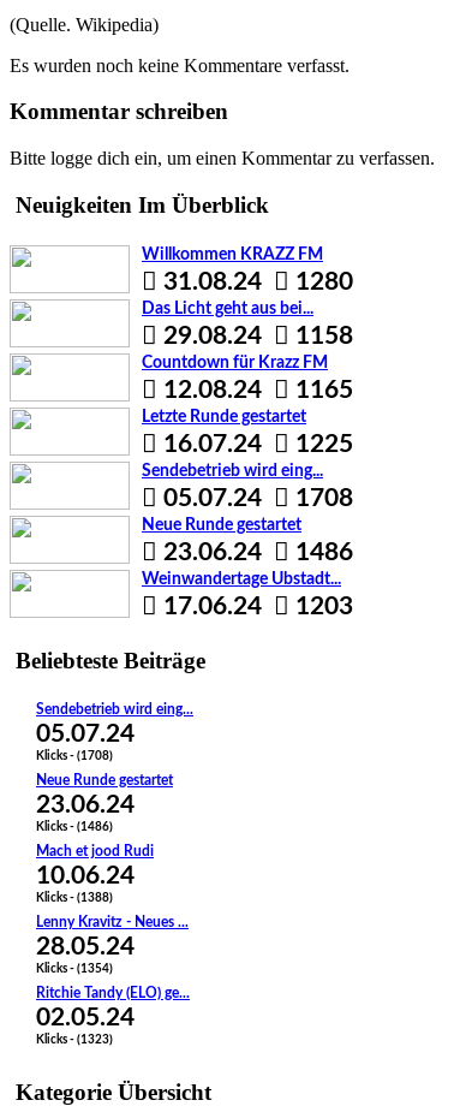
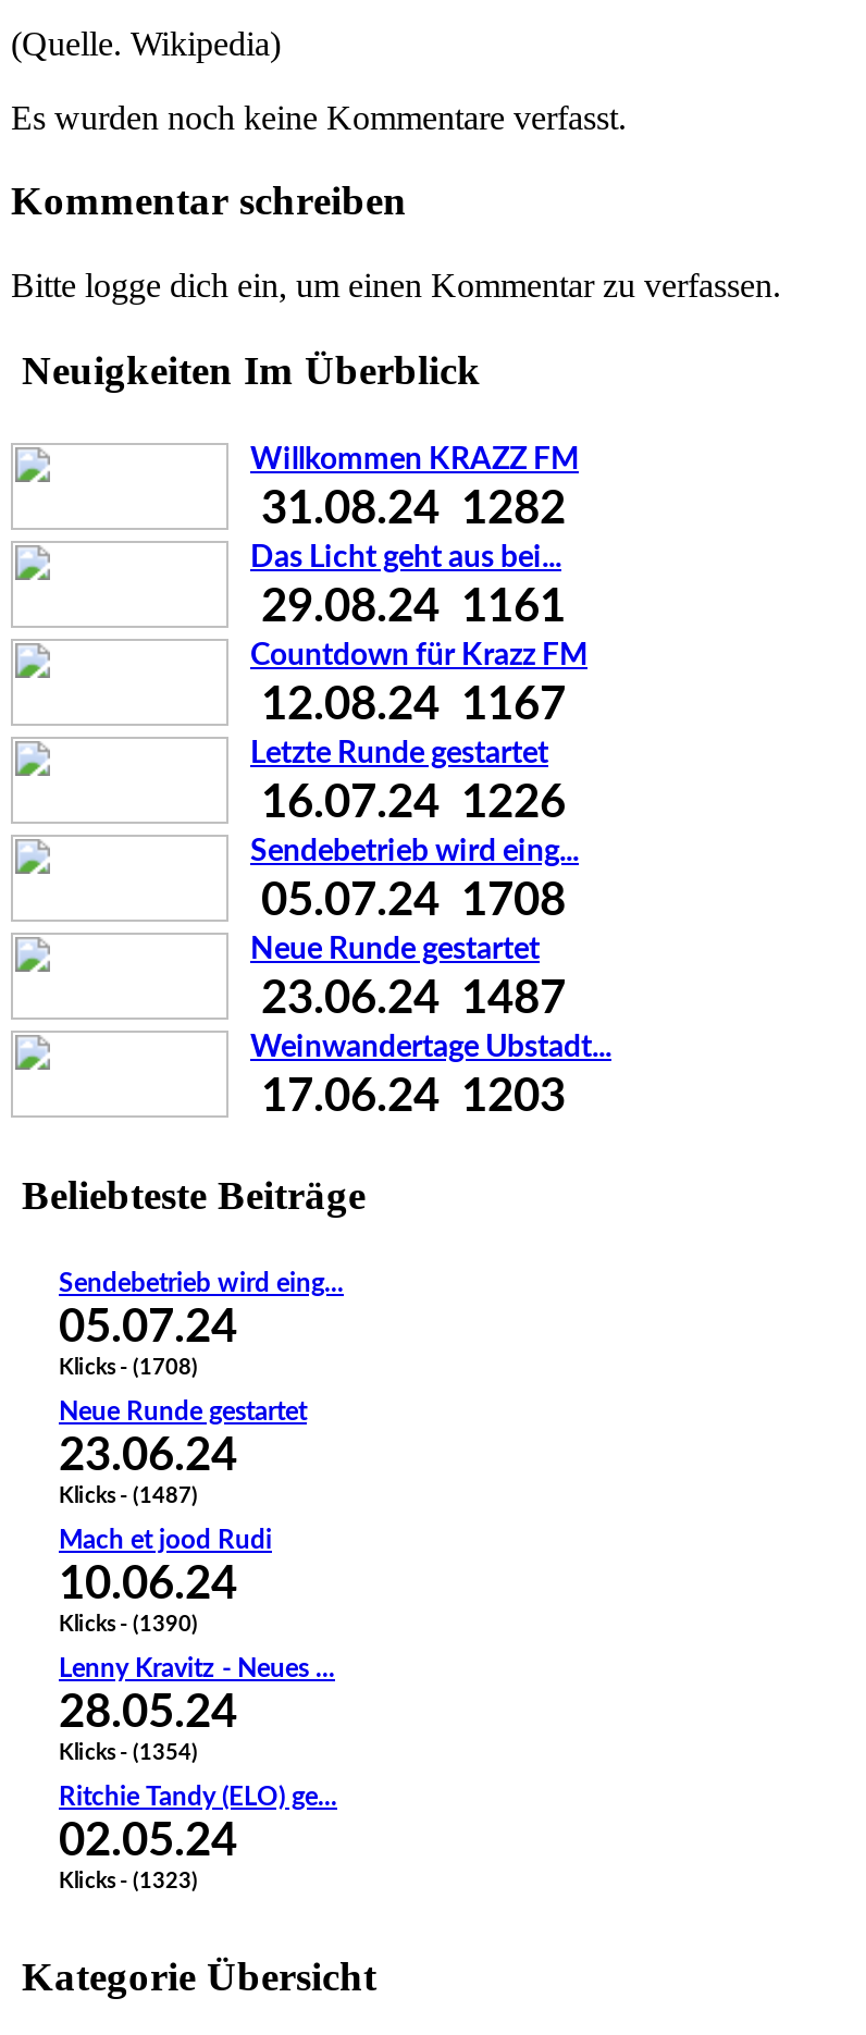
- 31.08.24
- 1280
+ 31.08.24 1282

- 29.08.24
- 1158
+ 29.08.24 1161

- 12.08.24
- 1165
+ 12.08.24 1167

- 16.07.24
- 1225
+ 16.07.24 1226

- 23.06.24
- 1486
+ 23.06.24 1487

- Klicks - (1486)
+ Klicks - (1487)

- Klicks - (1388)
+ Klicks - (1390)
